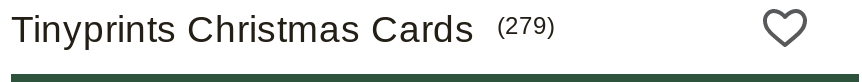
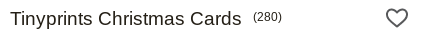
- Tinyprints Christmas Cards (279)
+ Tinyprints Christmas Cards (280)
